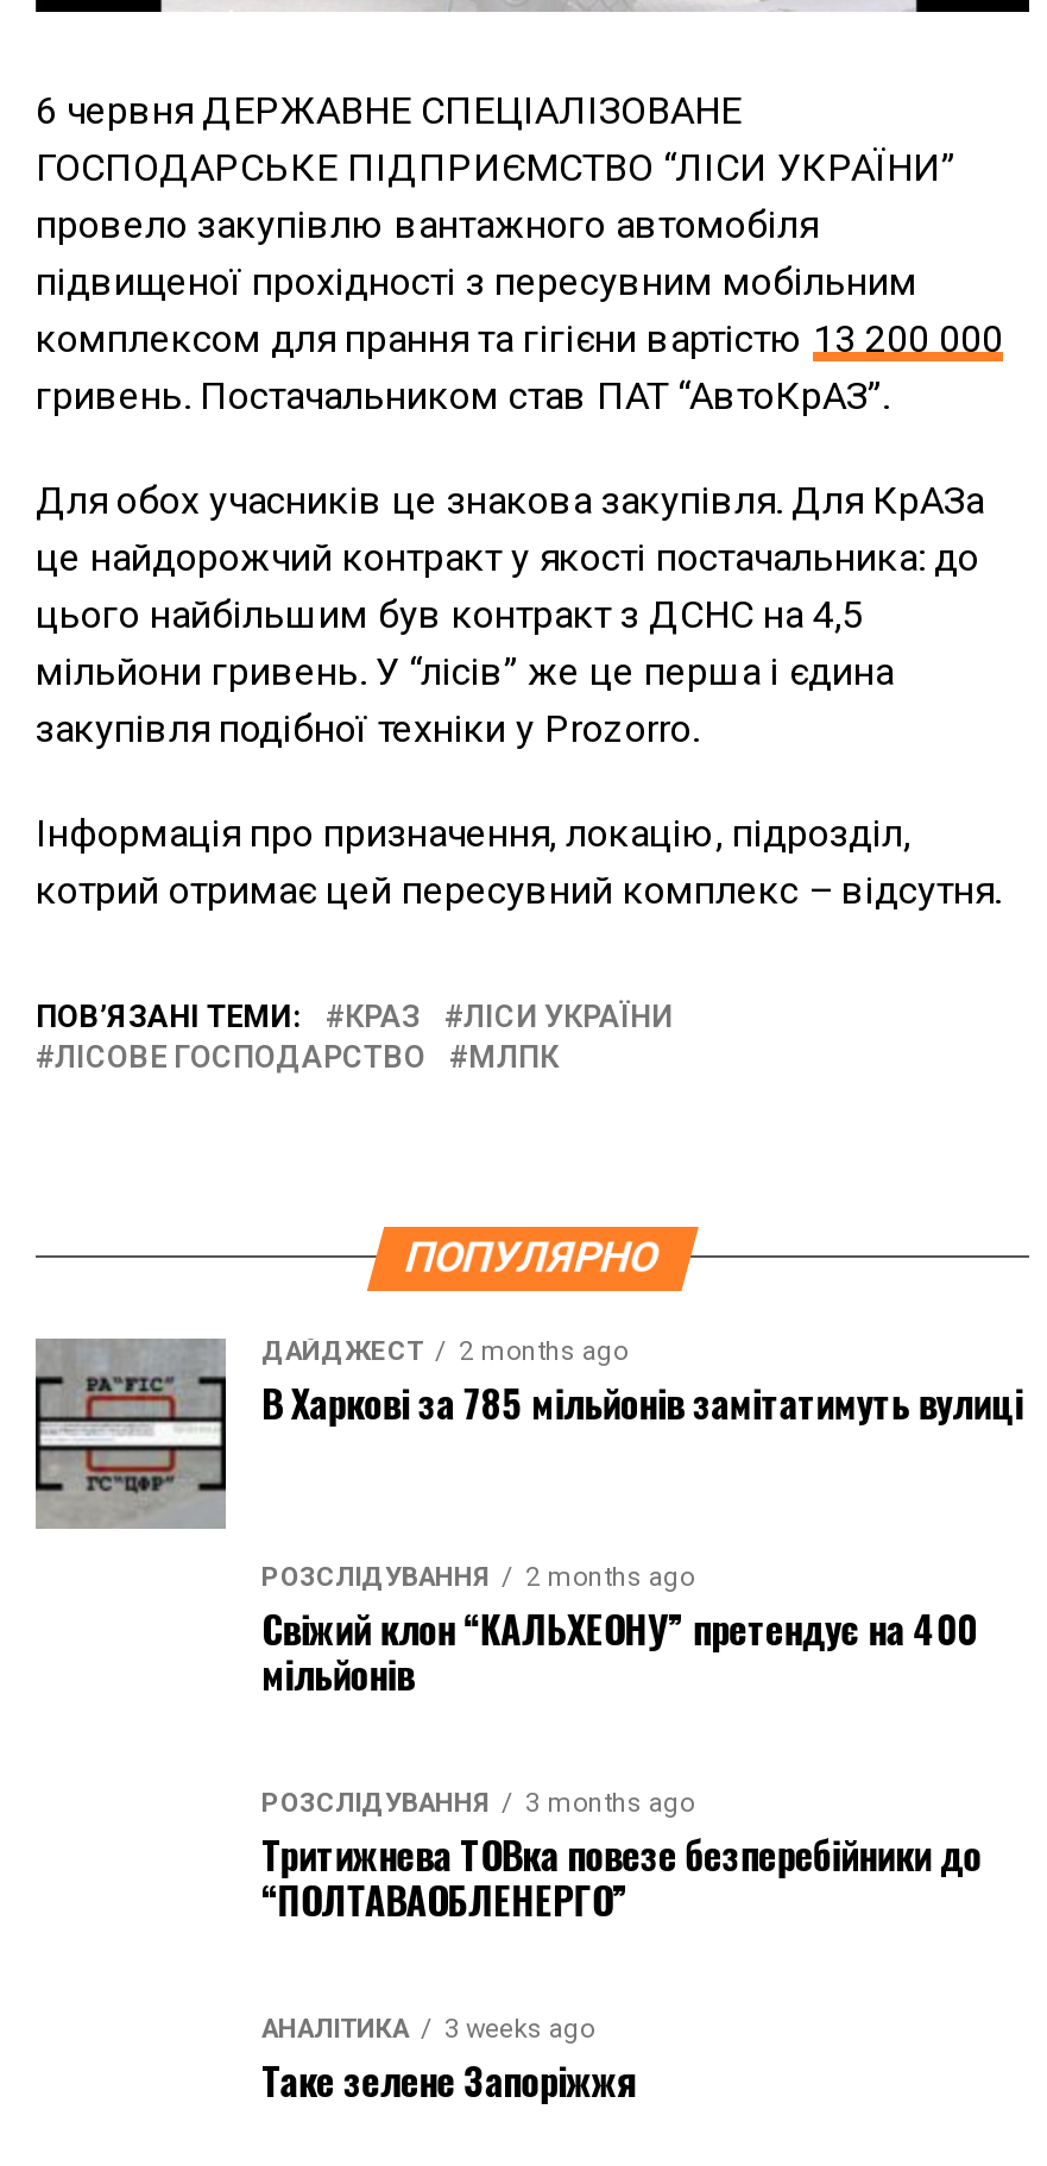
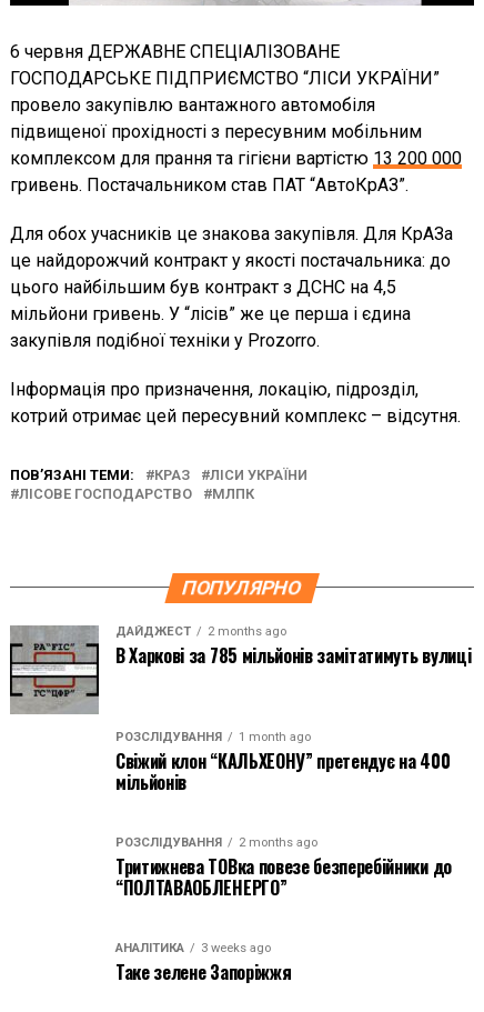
- РОЗСЛІДУВАННЯ 2 months ago
+ РОЗСЛІДУВАННЯ 1 month ago

- РОЗСЛІДУВАННЯ 3 months ago
+ РОЗСЛІДУВАННЯ 2 months ago
